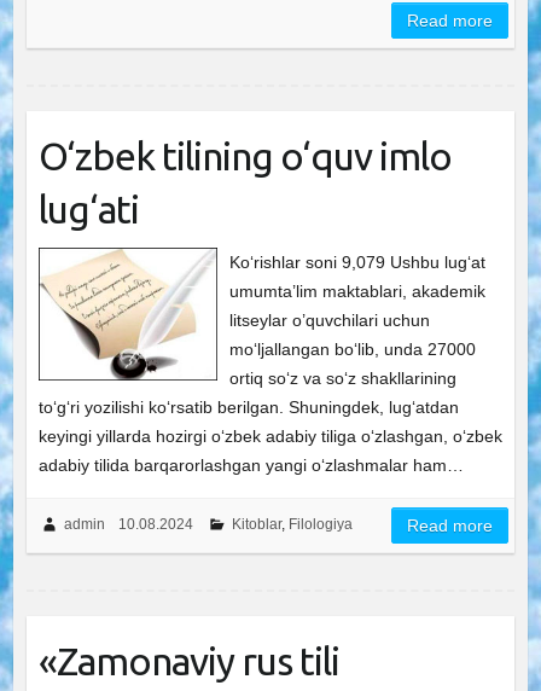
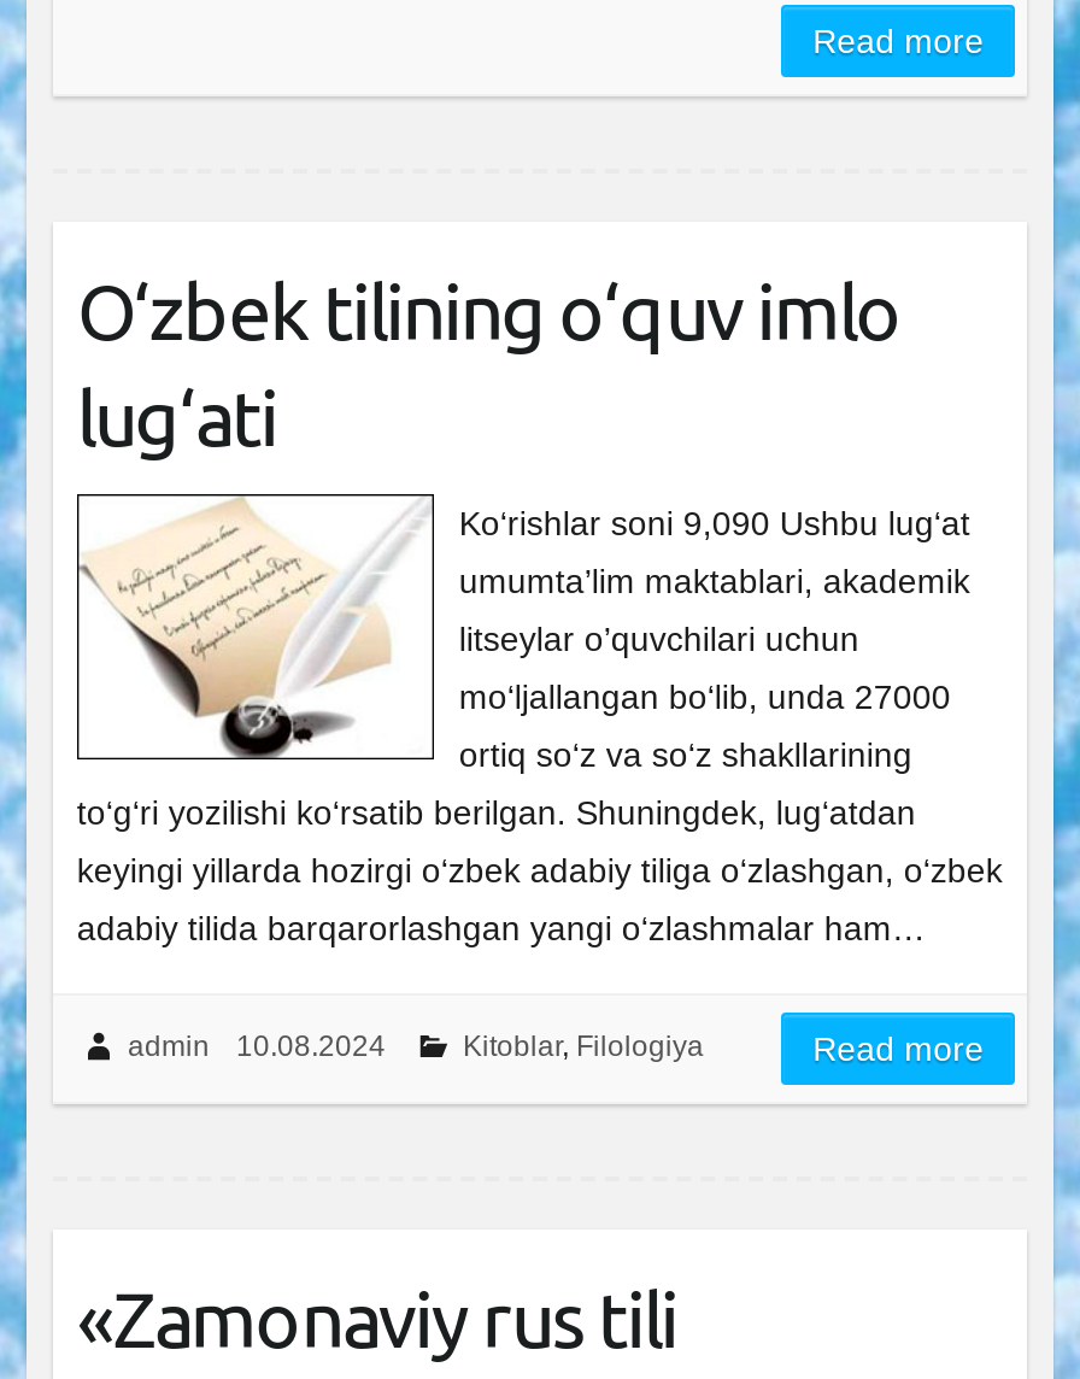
- Ko‘rishlar soni 9,079 Ushbu lug‘at
+ Ko‘rishlar soni 9,090 Ushbu lug‘at
